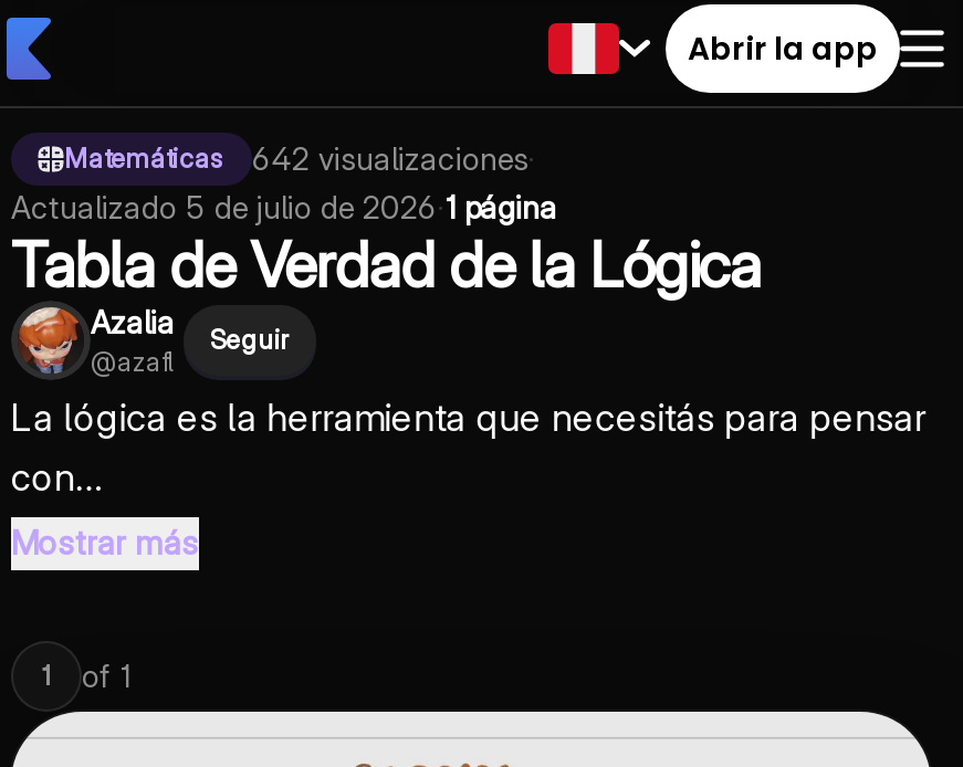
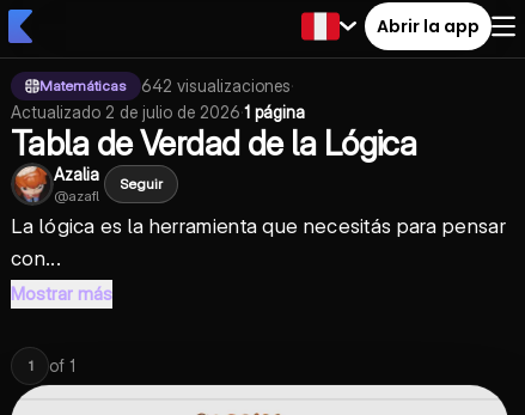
- Actualizado 5 de julio de 2026 · 1 página
+ Actualizado 2 de julio de 2026 · 1 página
